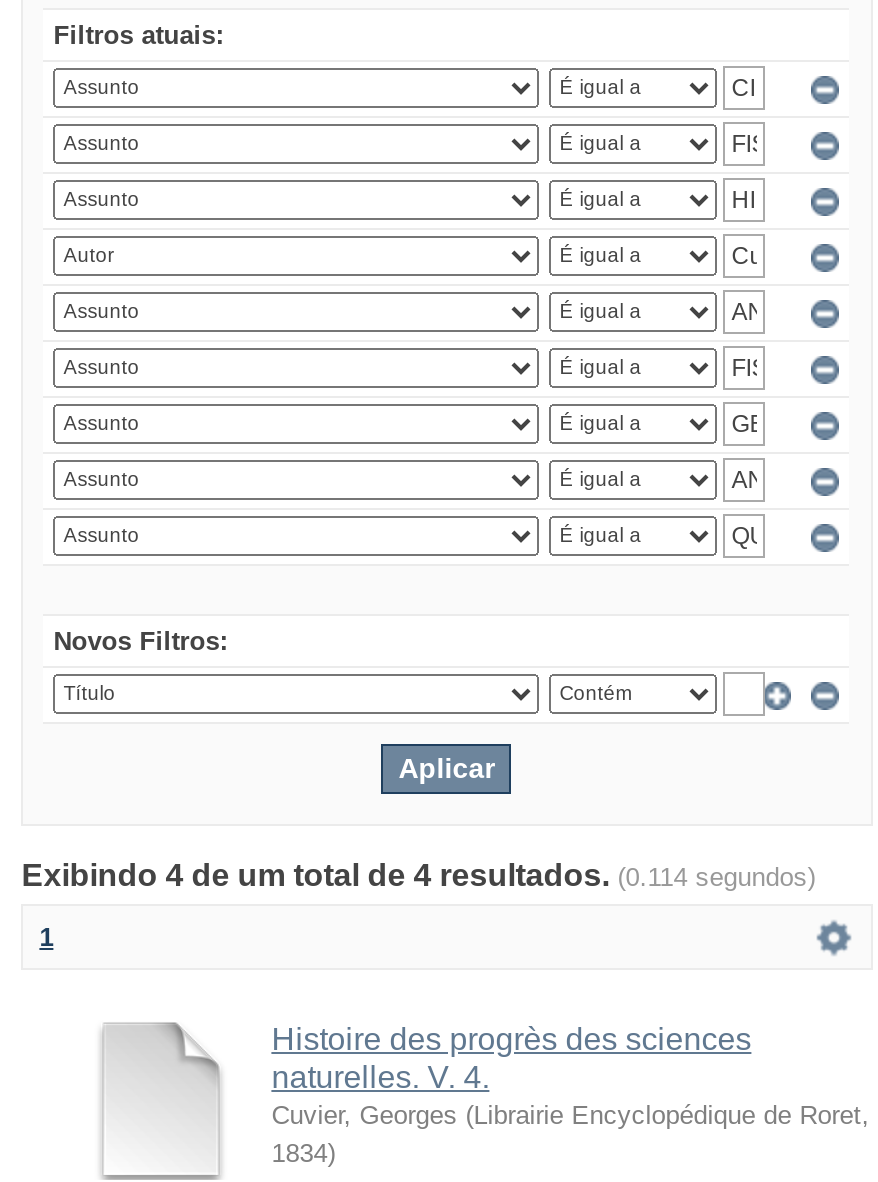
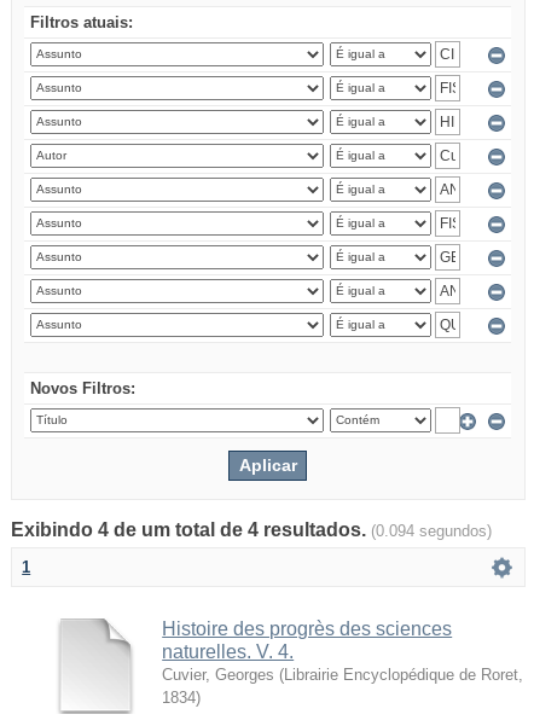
- Exibindo 4 de um total de 4 resultados. (0.114 segundos)
+ Exibindo 4 de um total de 4 resultados. (0.094 segundos)
